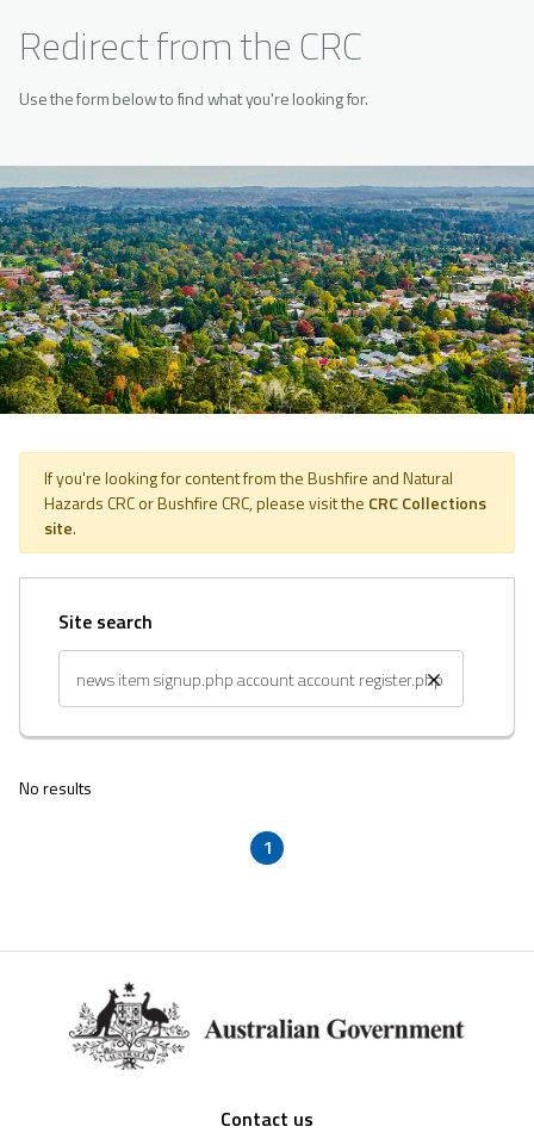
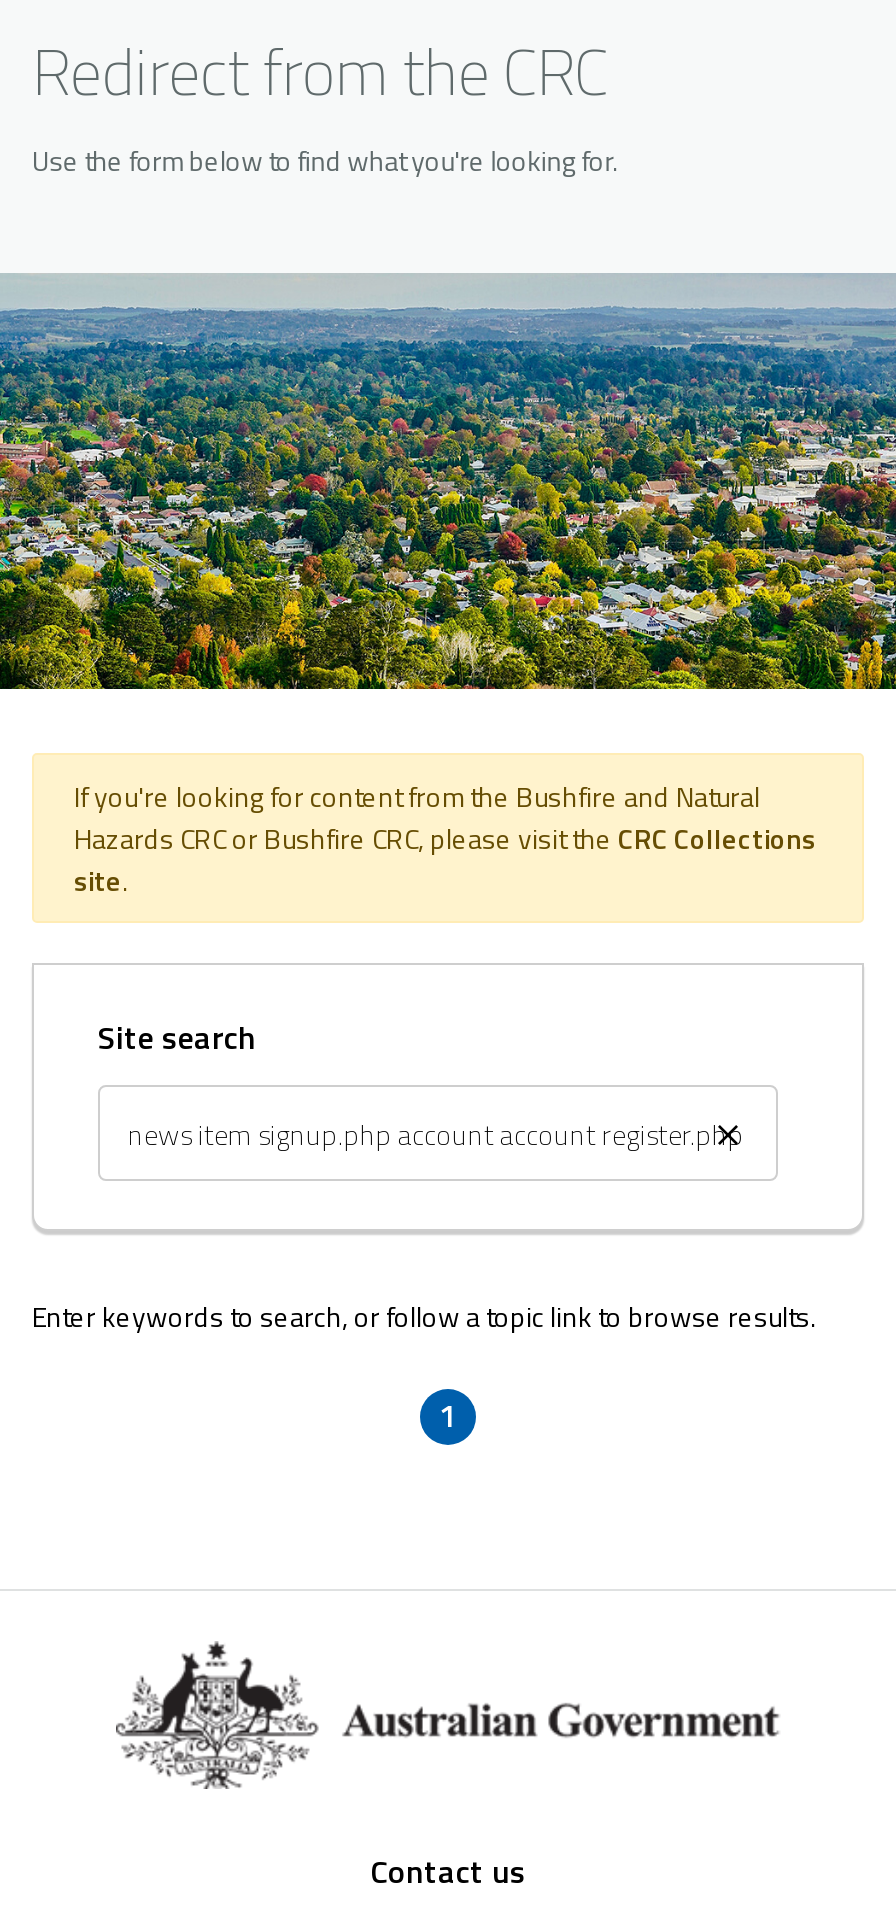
- No results
+ Enter keywords to search, or follow a topic link to browse results.
